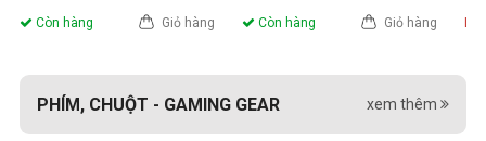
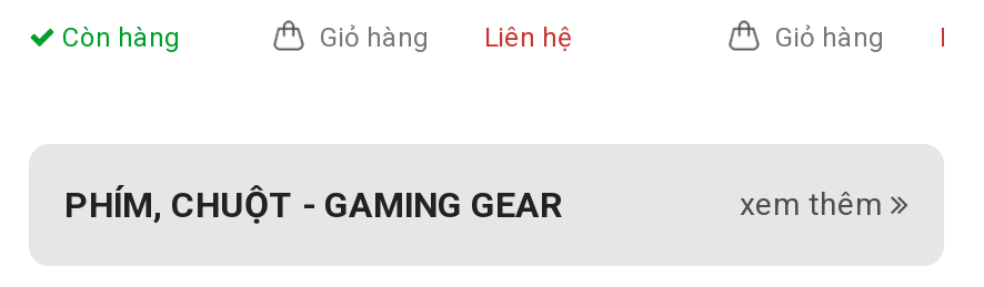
- Còn hàng
+ Liên hệ
